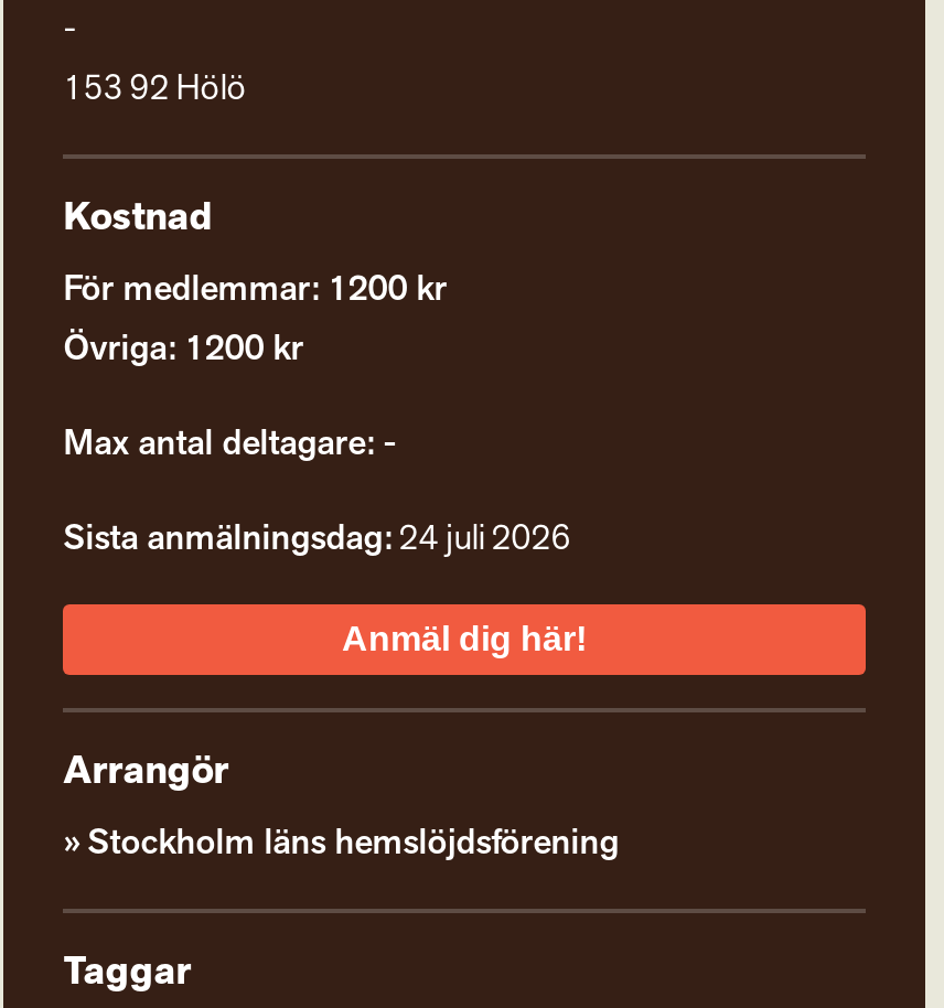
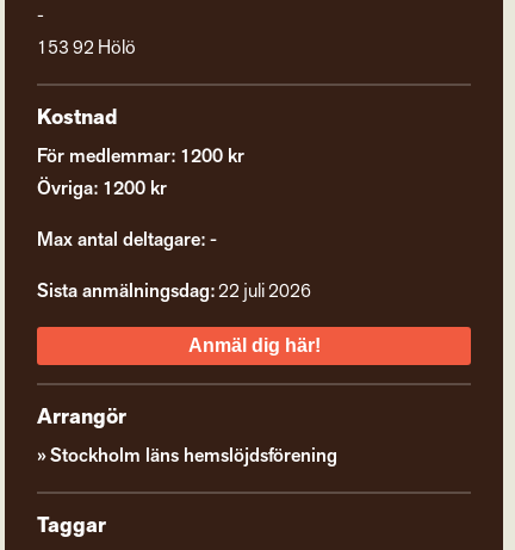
- Sista anmälningsdag: 24 juli 2026
+ Sista anmälningsdag: 22 juli 2026
